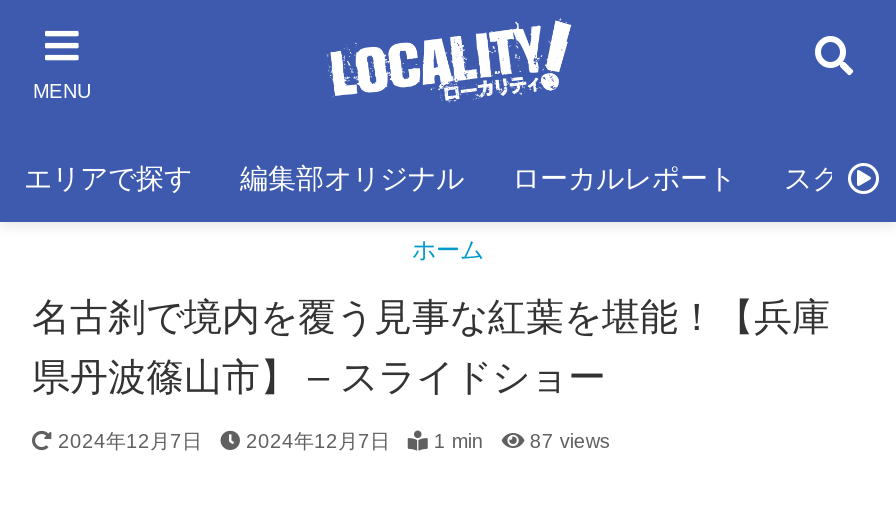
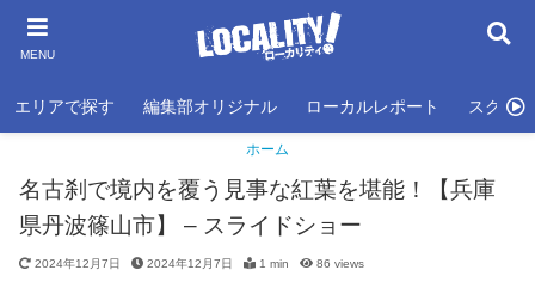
- 87 views
+ 86 views
